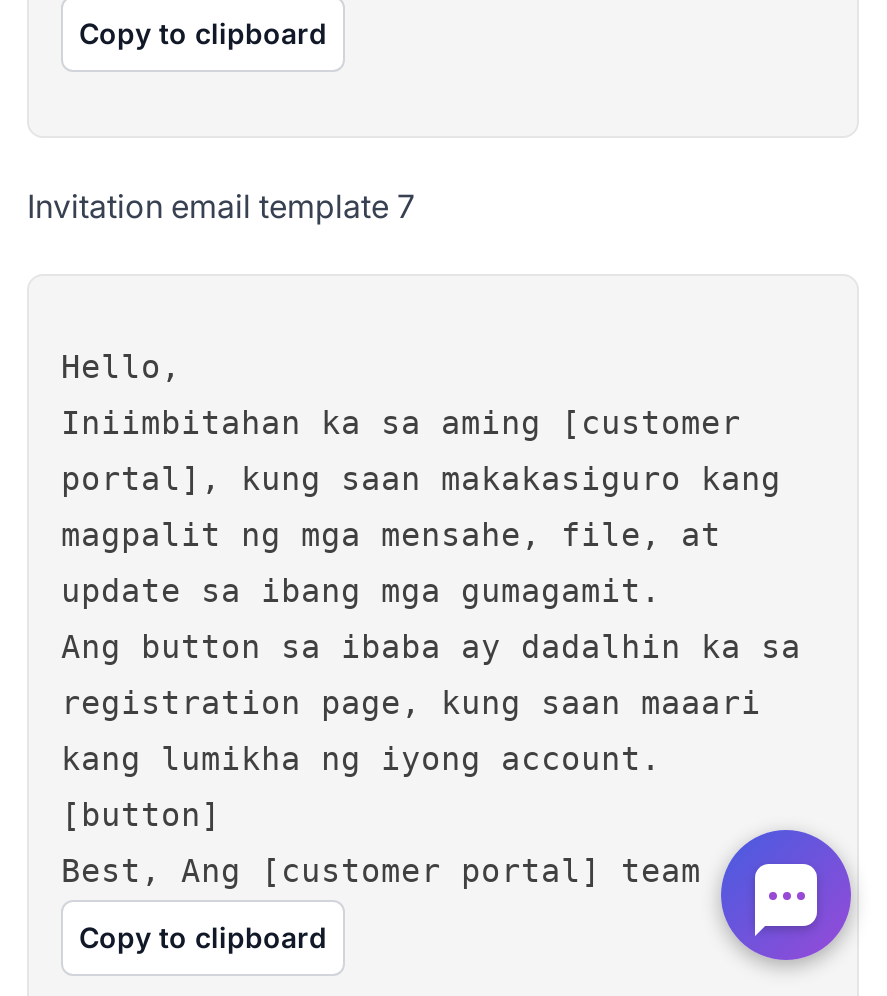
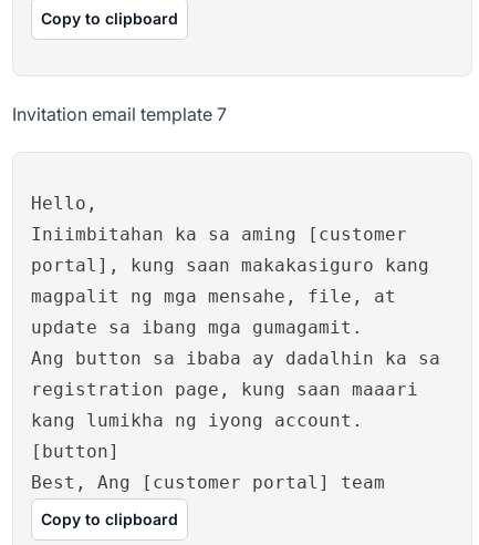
- [image]
